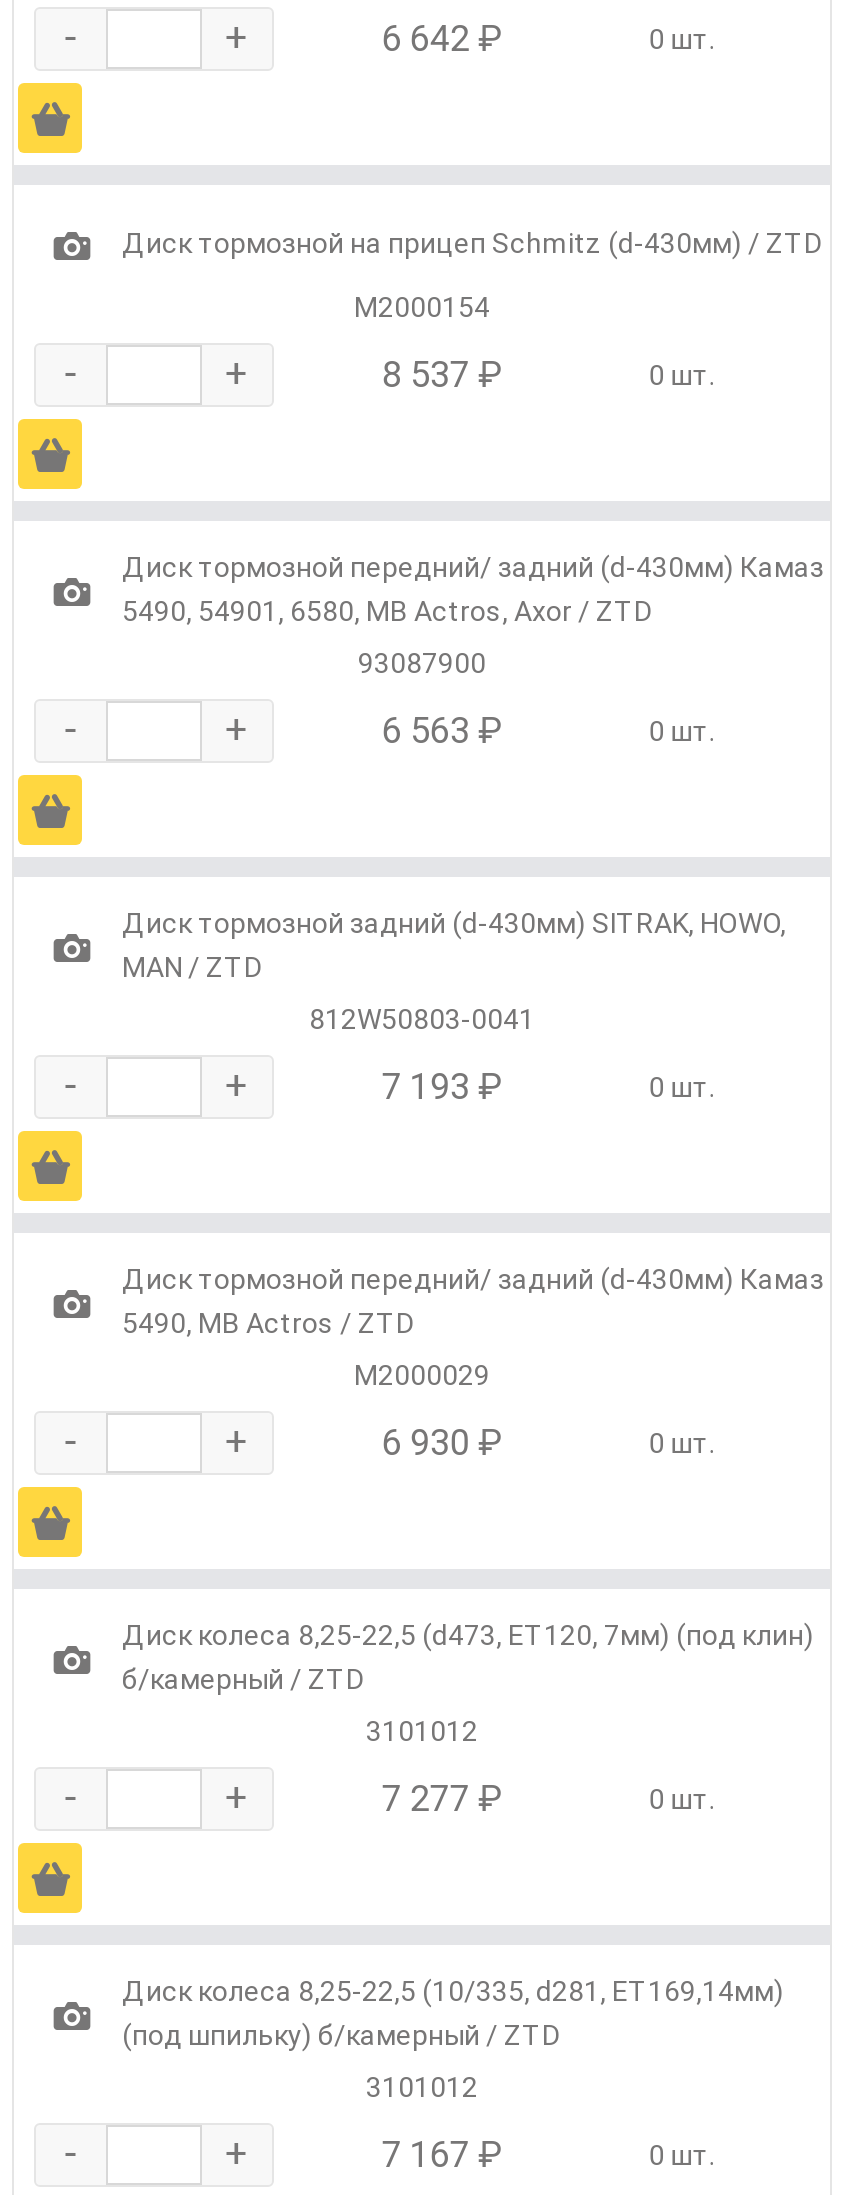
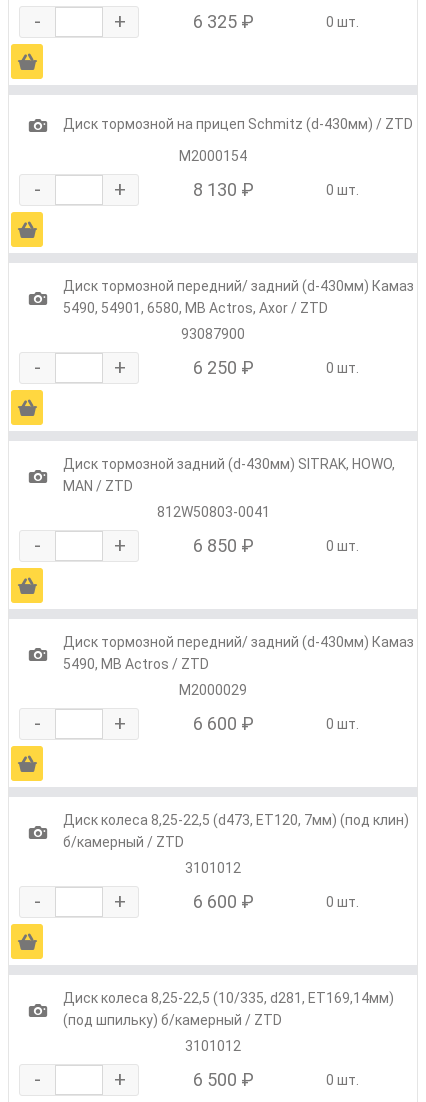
- 6 642 ₽
+ 6 325 ₽

- 8 537 ₽
+ 8 130 ₽

- 6 563 ₽
+ 6 250 ₽

- 7 193 ₽
+ 6 850 ₽

- 6 930 ₽
+ 6 600 ₽

- 7 277 ₽
+ 6 600 ₽

- 7 167 ₽
+ 6 500 ₽
